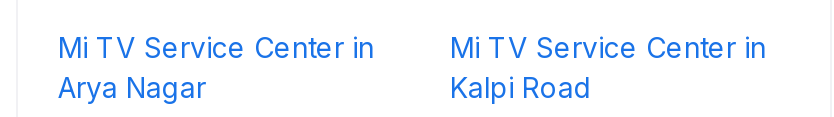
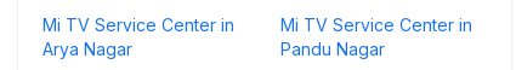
- Kalpi Road
+ Pandu Nagar
